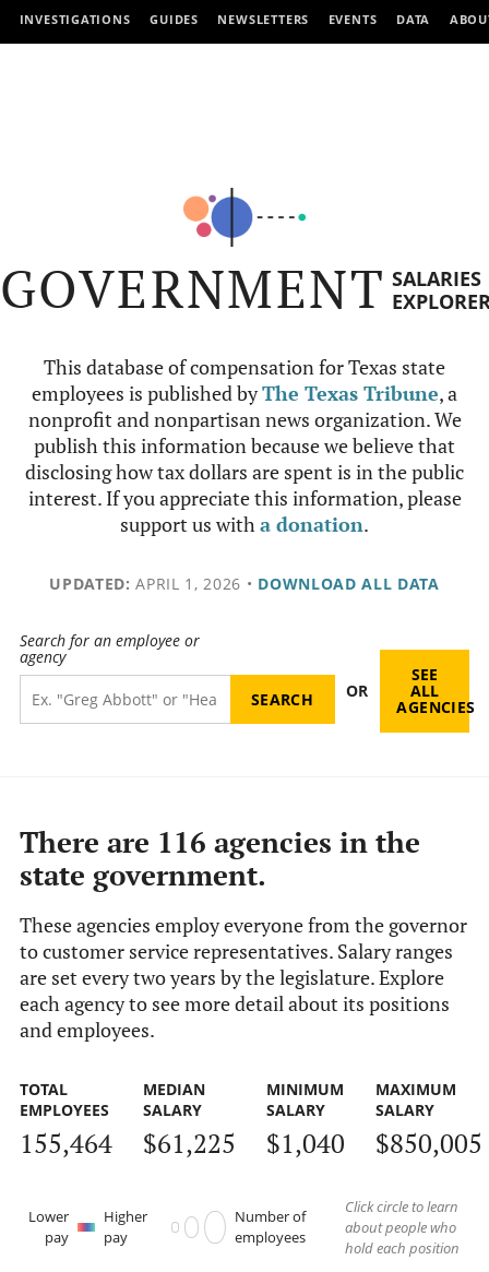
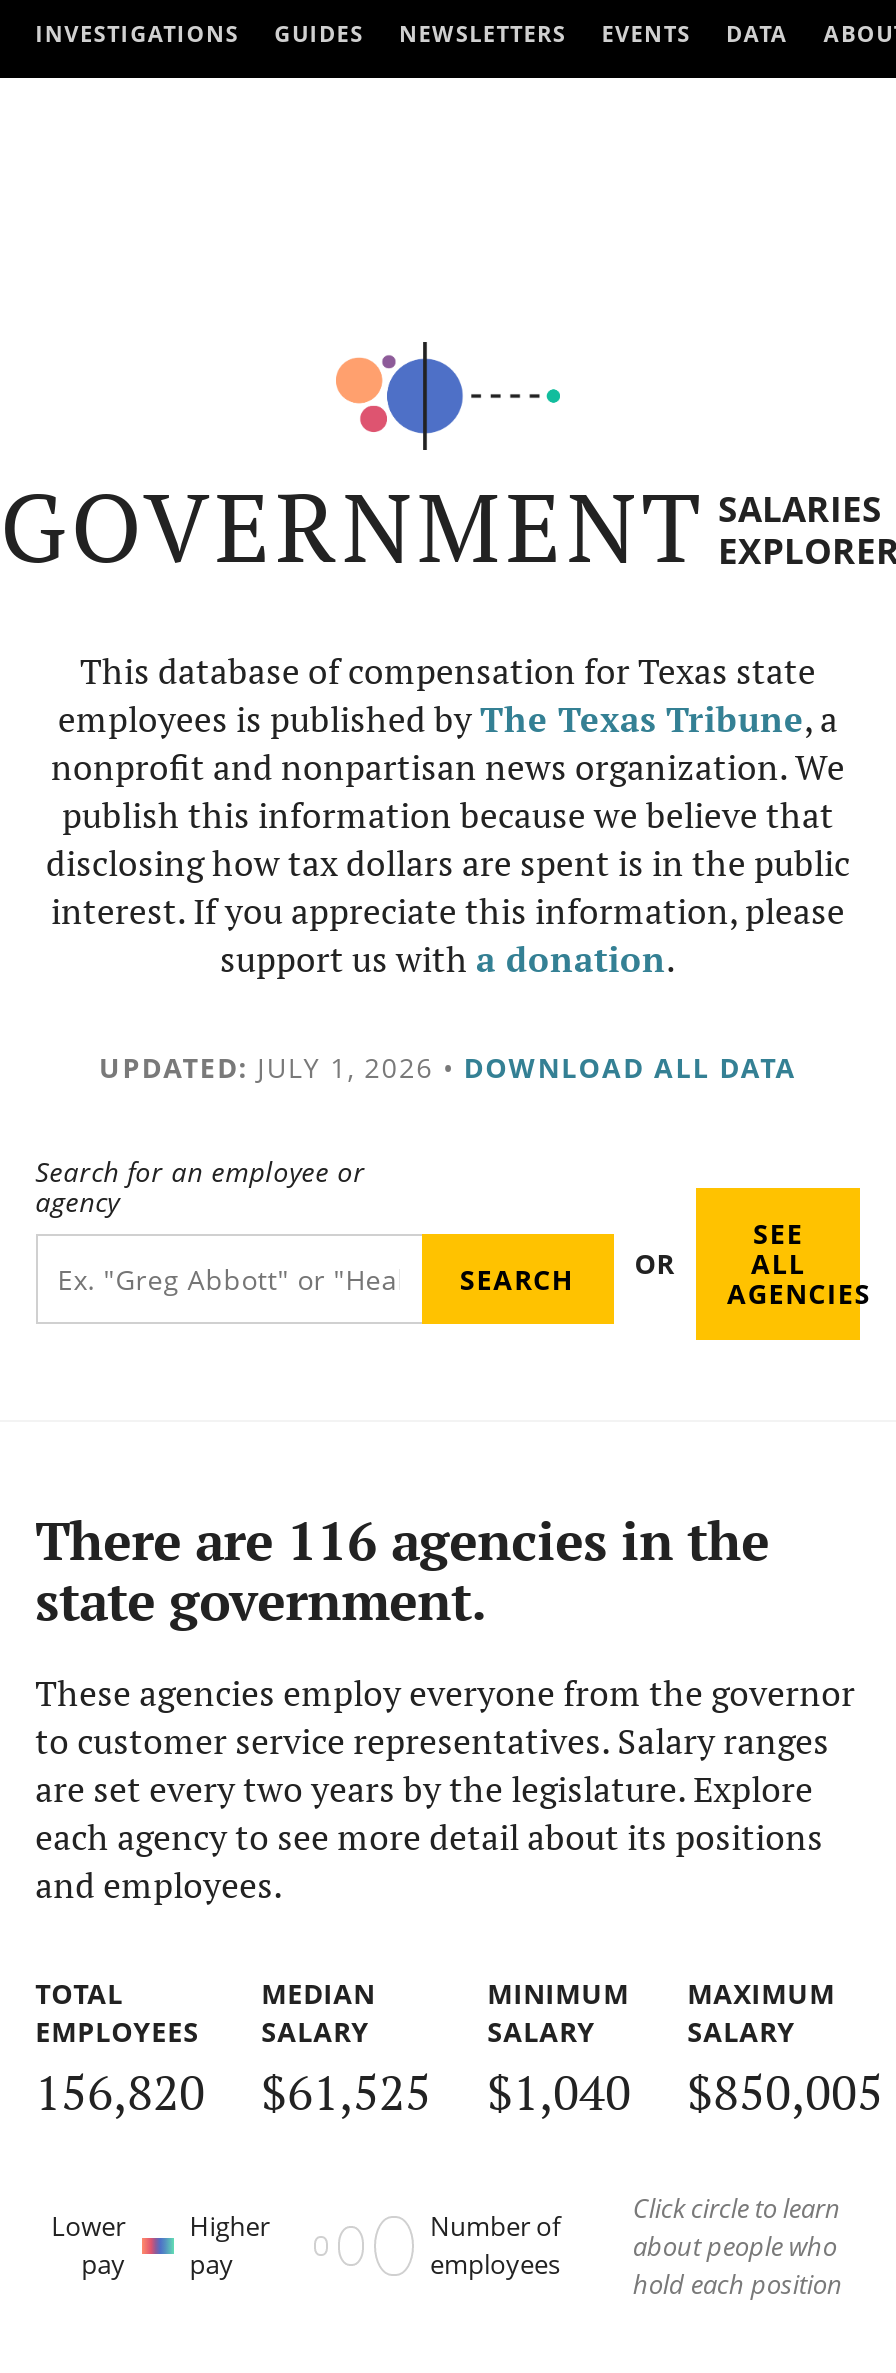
- UPDATED: APRIL 1, 2026 • DOWNLOAD ALL DATA
+ UPDATED: JULY 1, 2026 • DOWNLOAD ALL DATA

- 155,464
+ 156,820

- $61,225
+ $61,525
